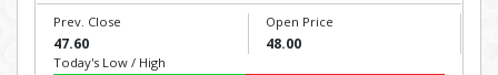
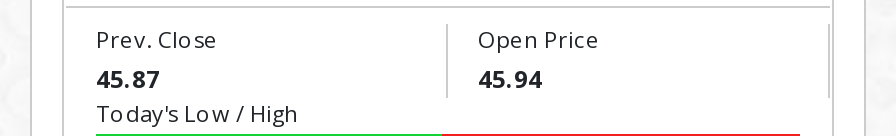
- 47.60
+ 45.87

- 48.00
+ 45.94
